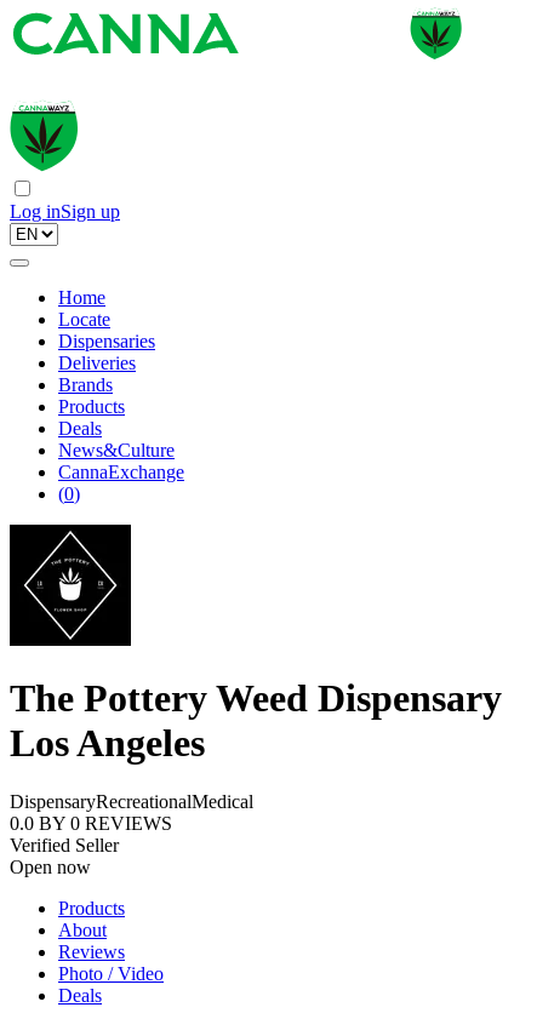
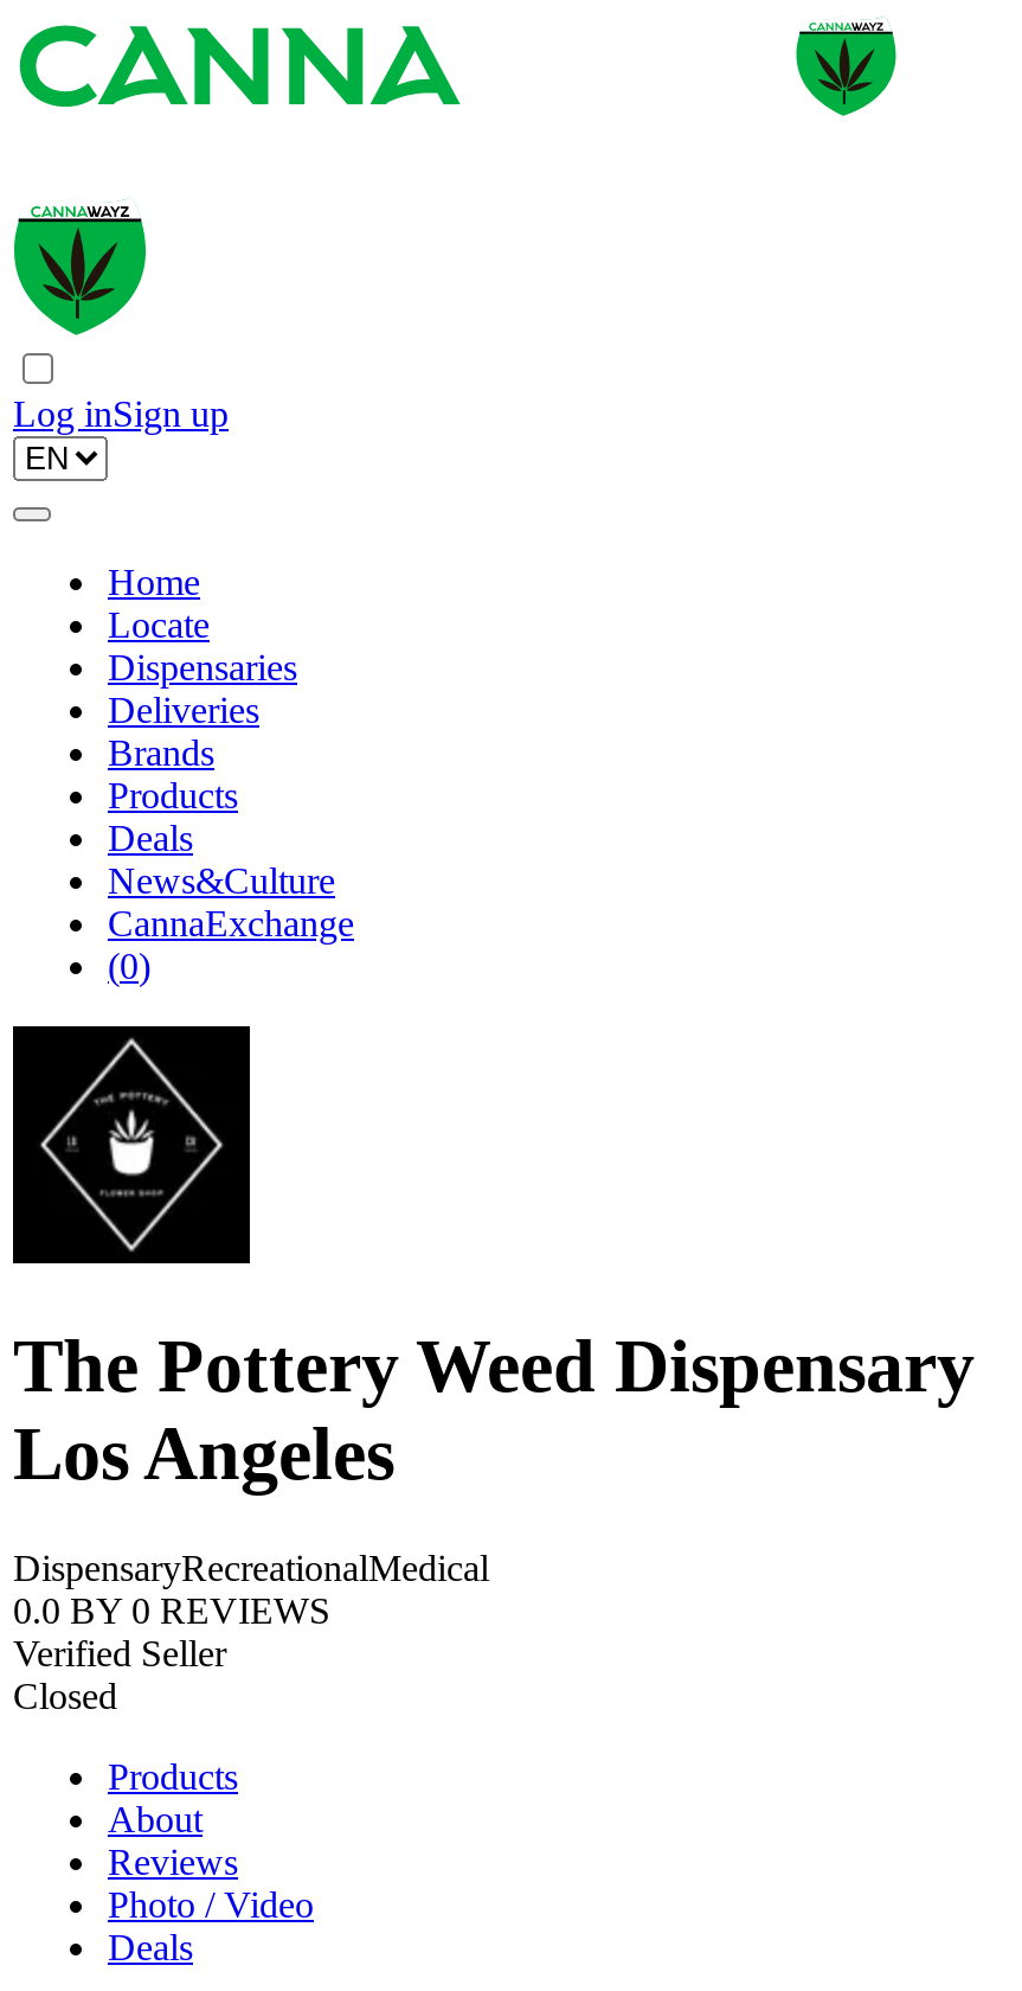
- Open now
+ Closed
